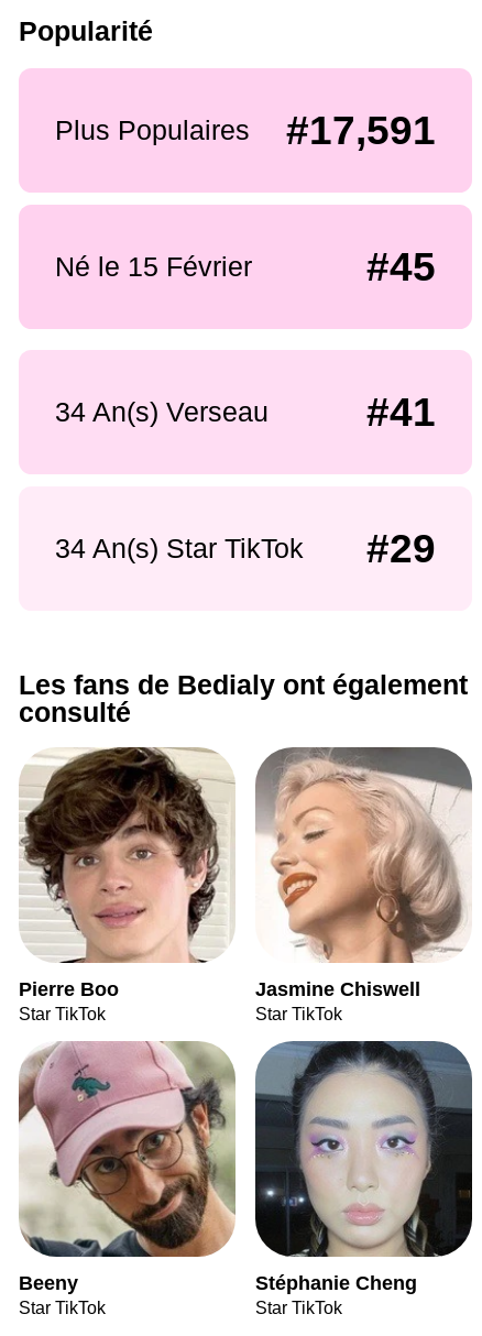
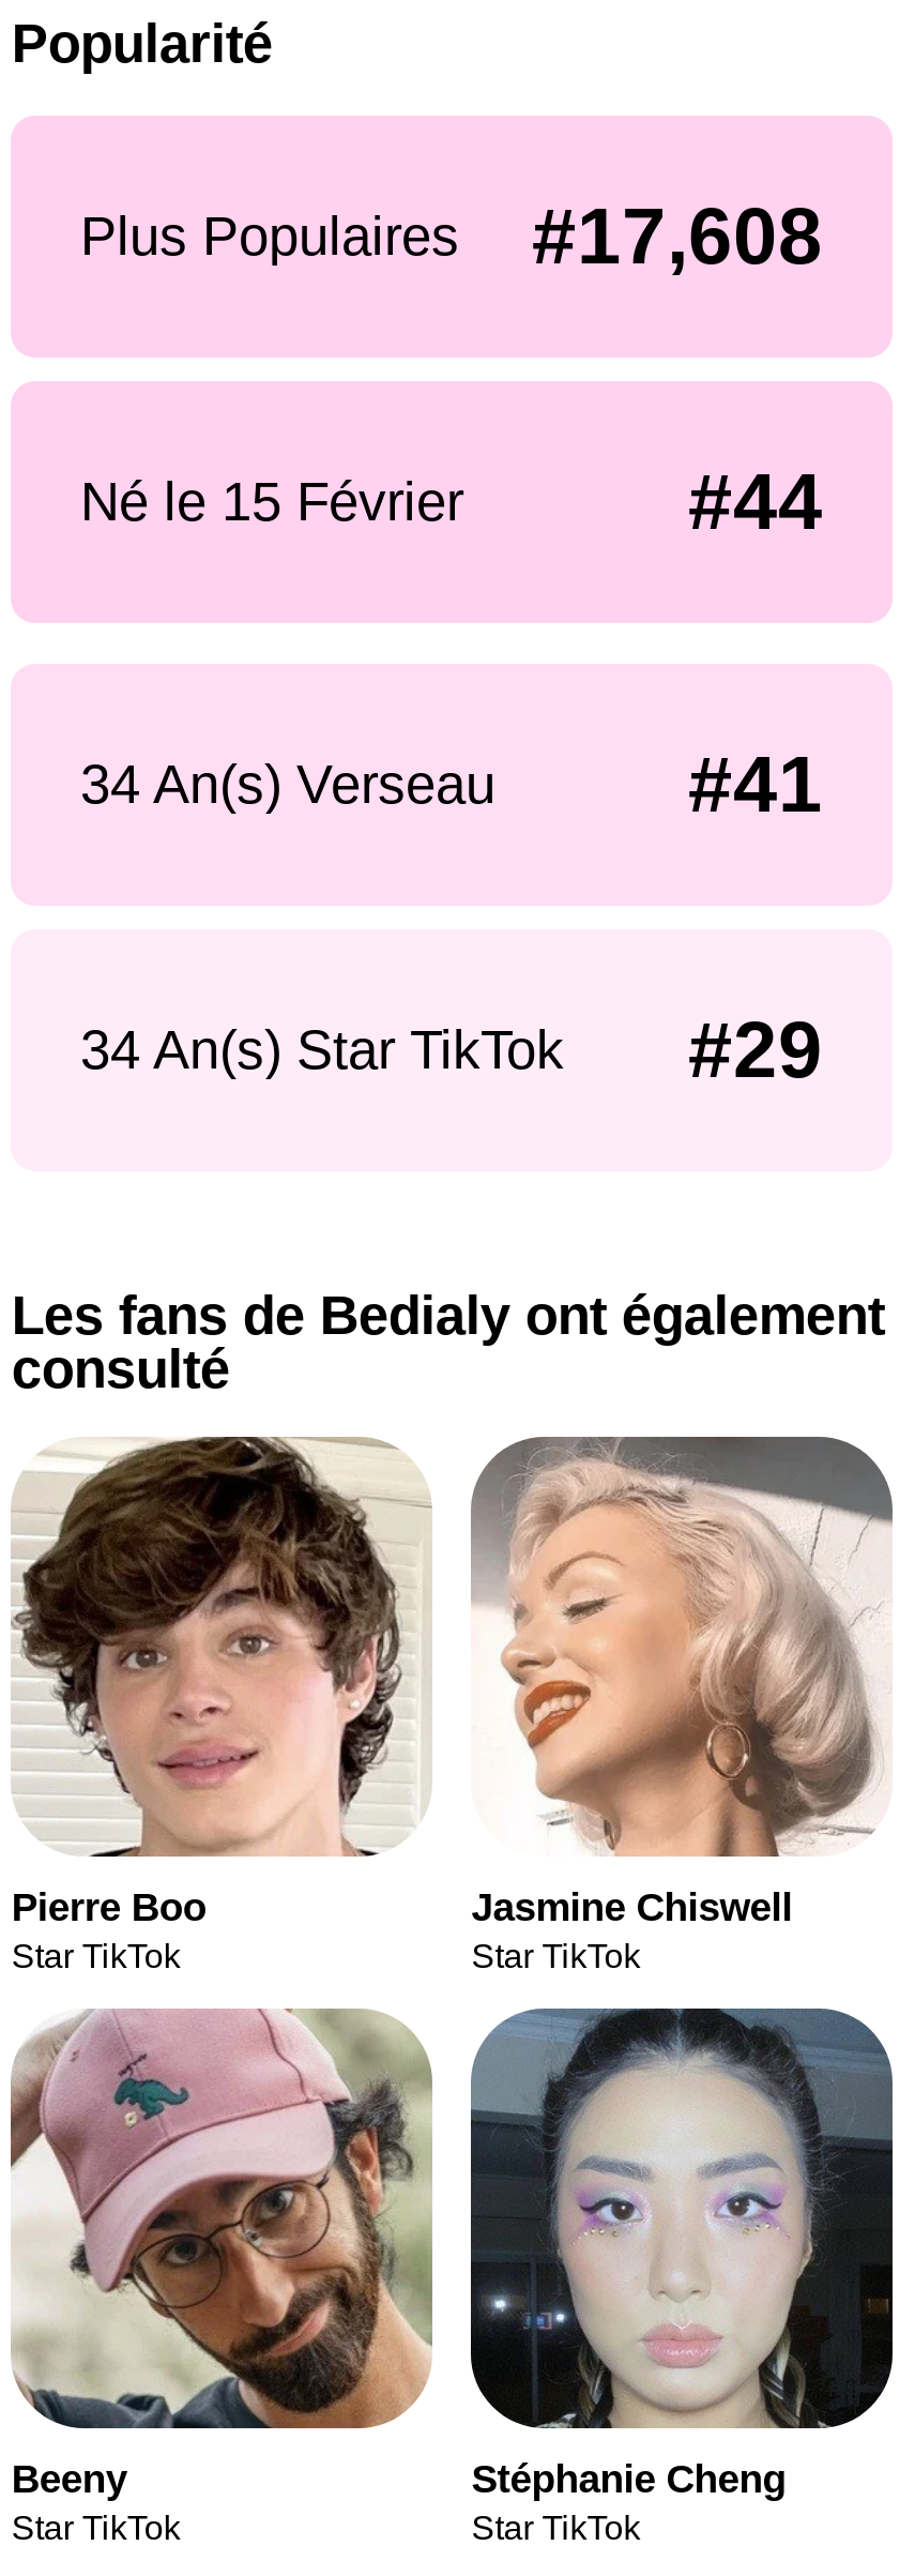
- Plus Populaires #17,591
+ Plus Populaires #17,608

- #45
+ #44
